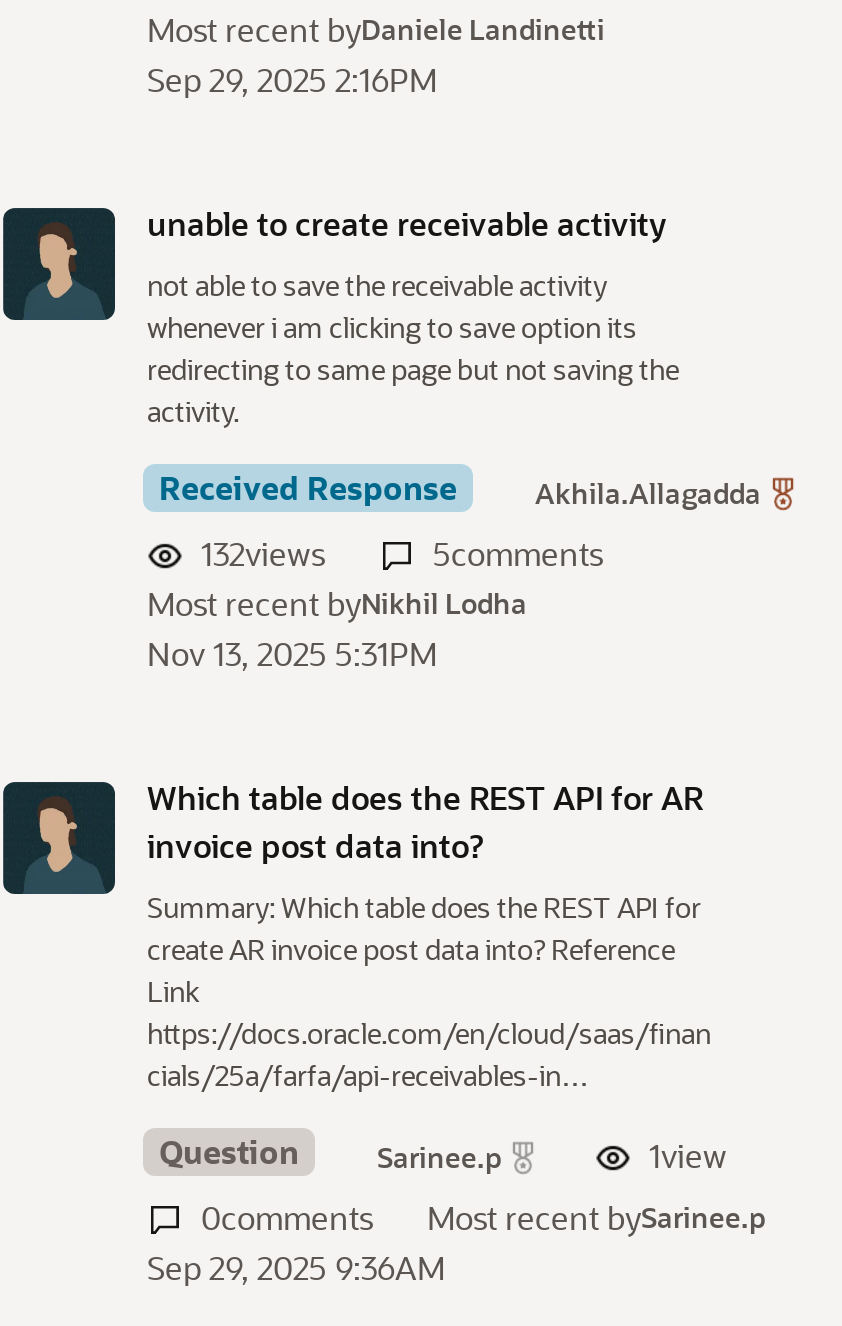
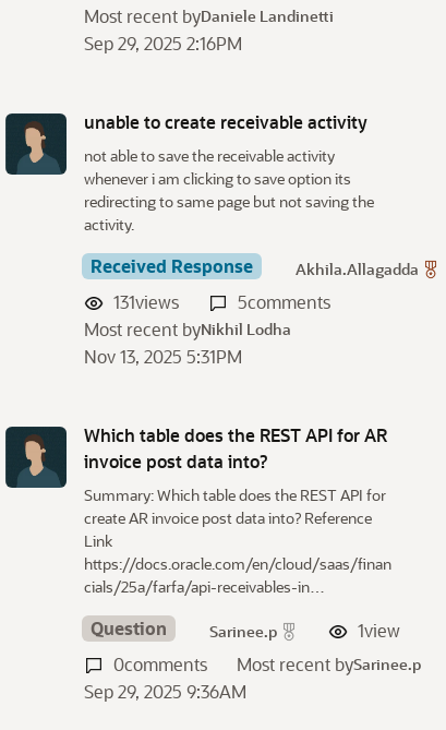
- 132views
+ 131views
